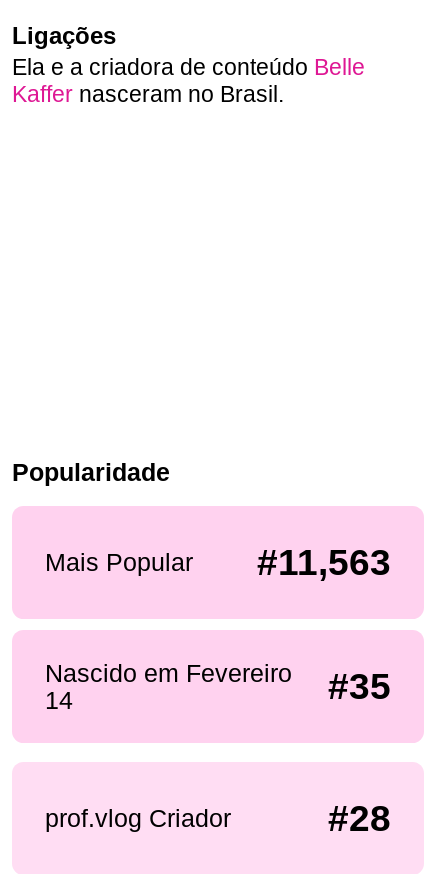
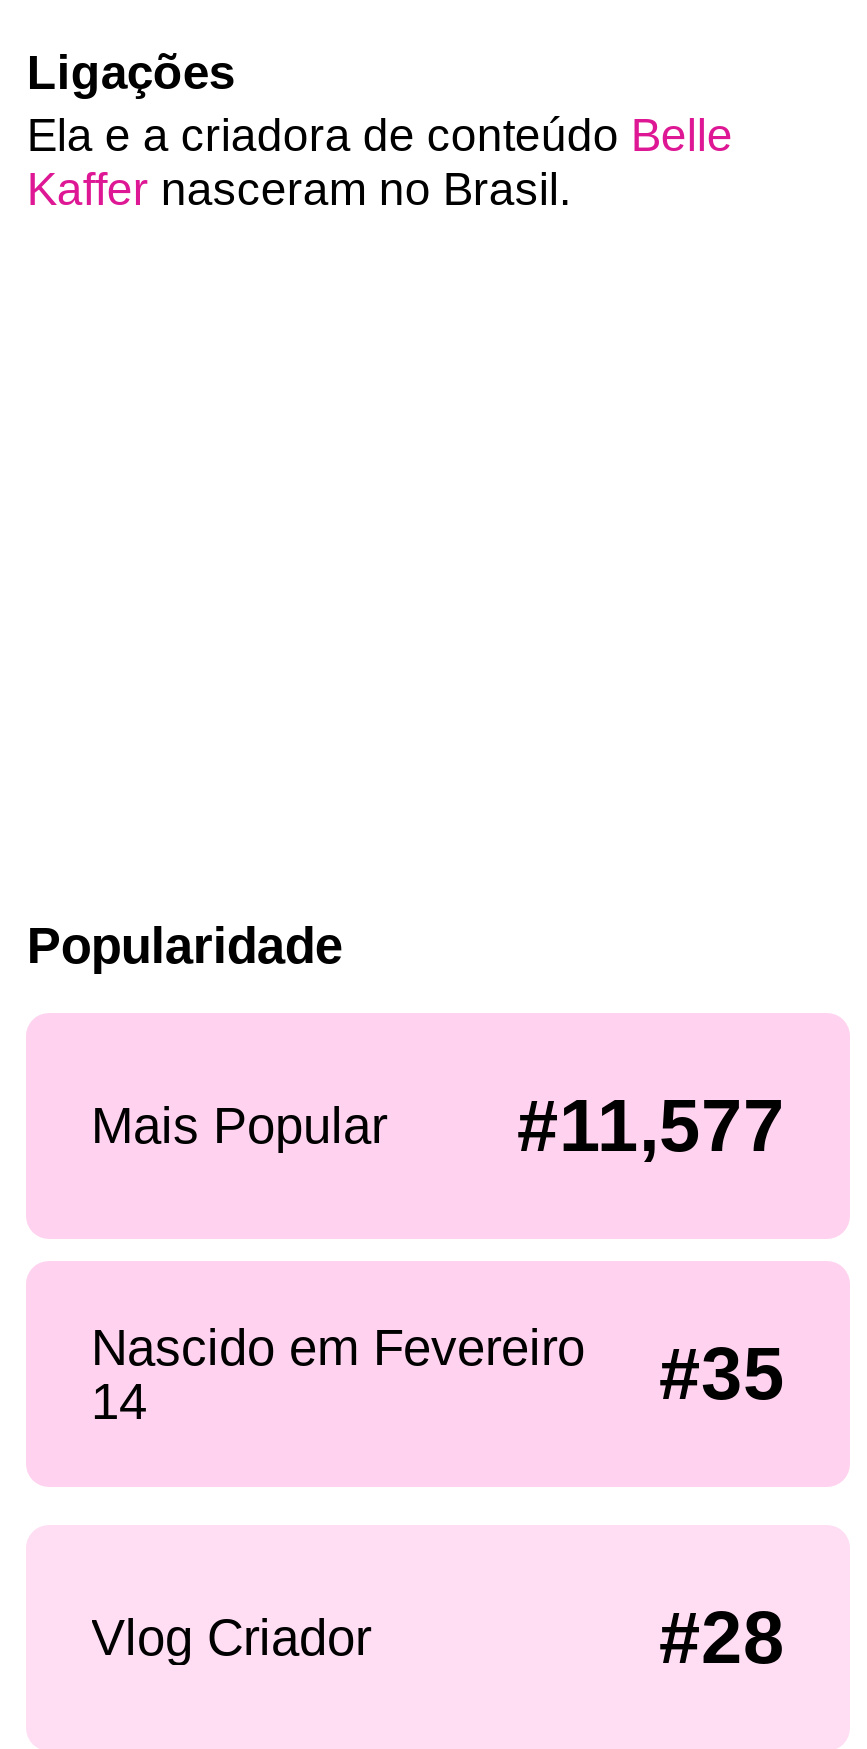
- #11,563
+ #11,577

- prof.vlog Criador
+ Vlog Criador
